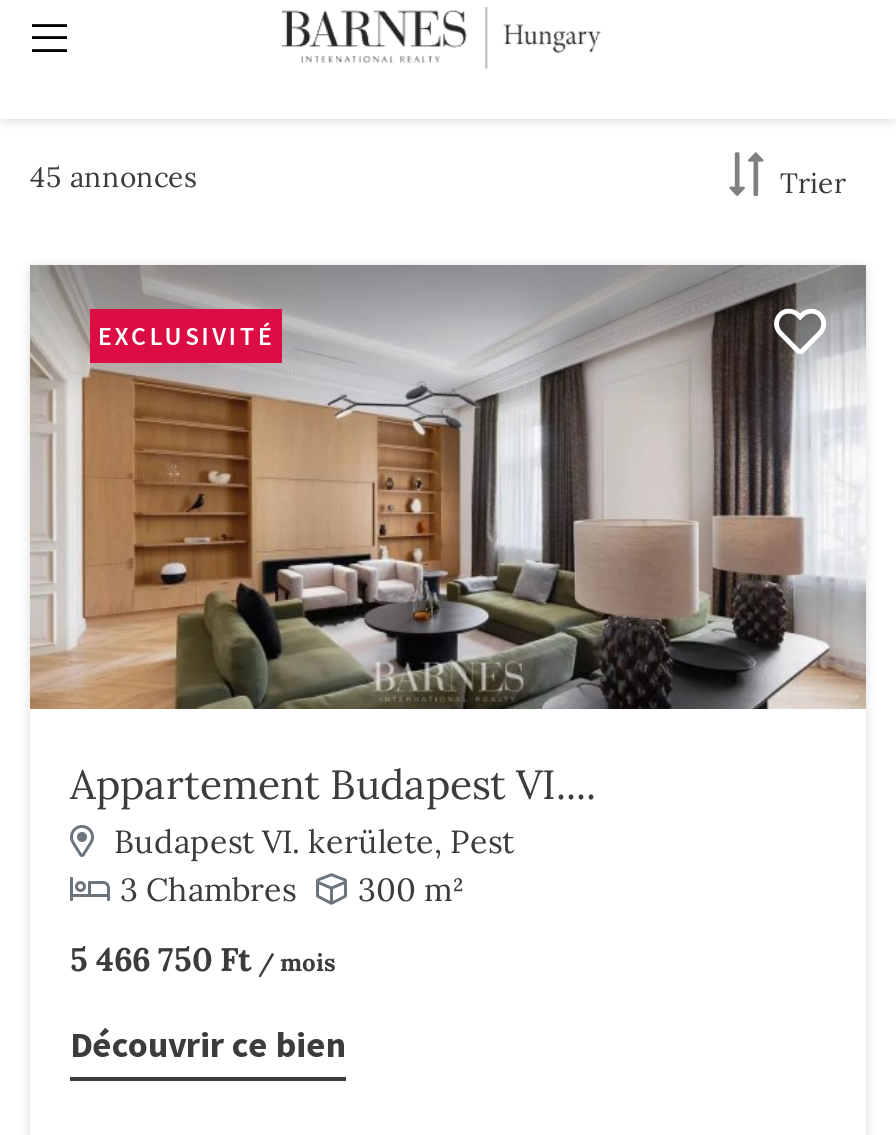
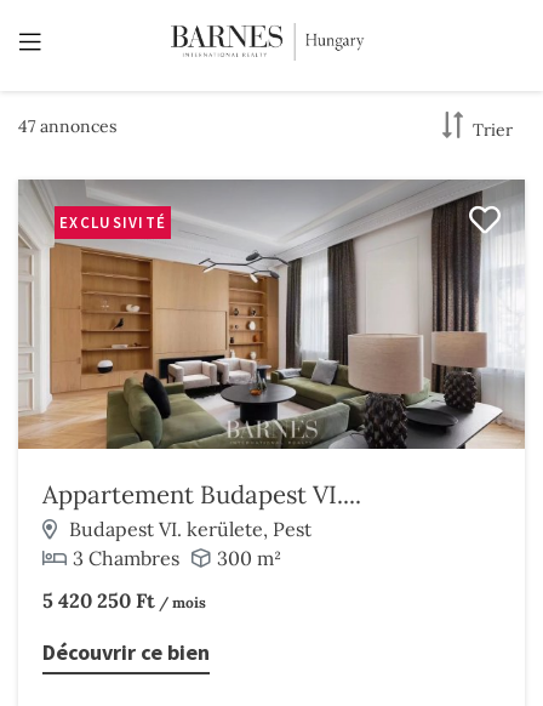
- 45 annonces
+ 47 annonces

- 5 466 750 Ft / mois
+ 5 420 250 Ft / mois
